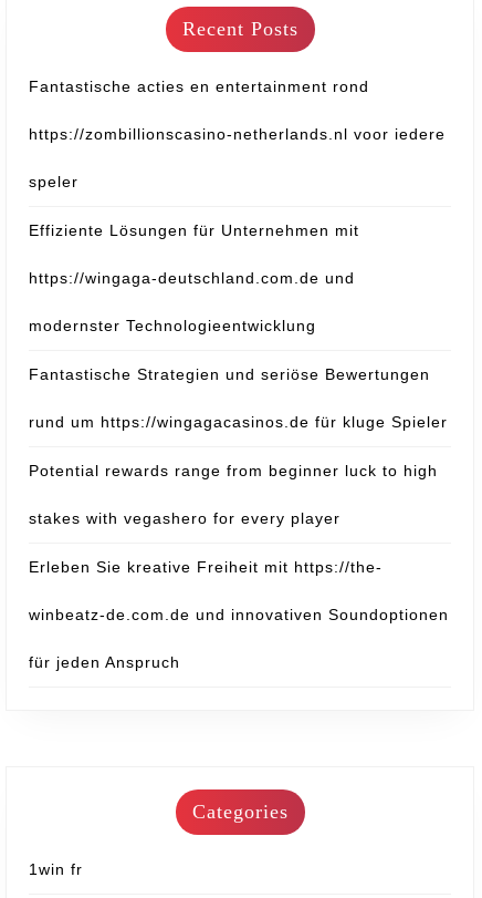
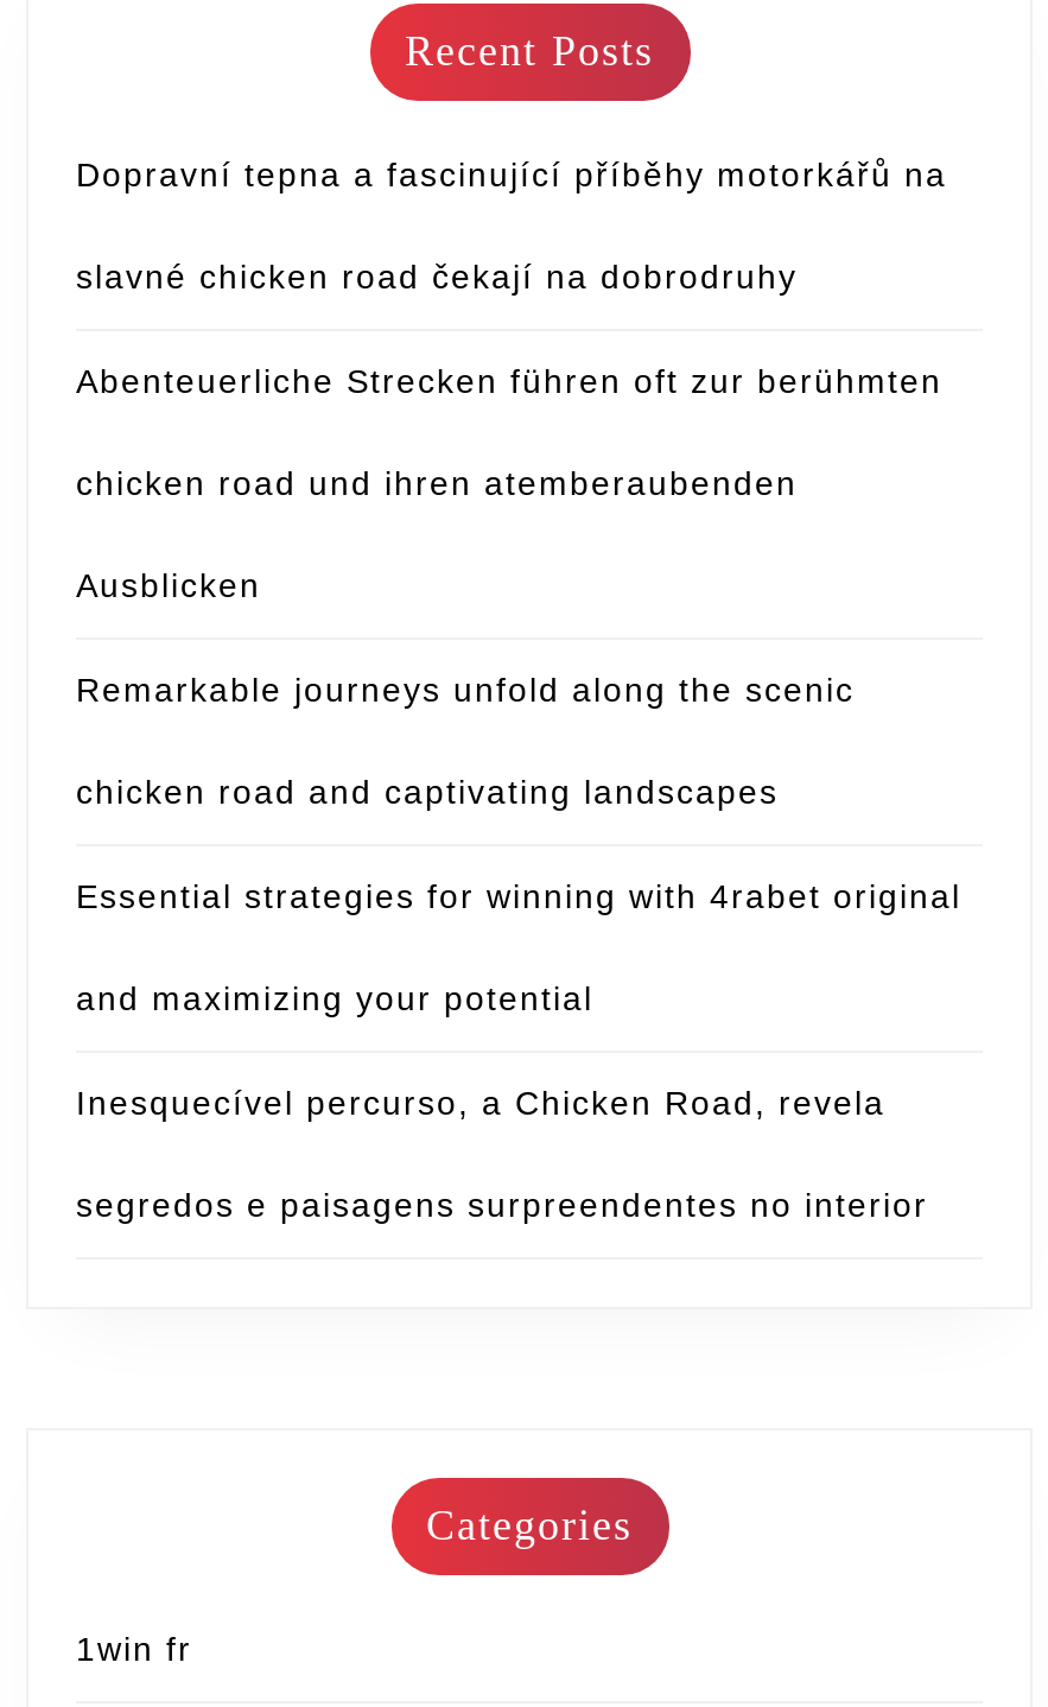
- Fantastische acties en entertainment rond
- https://zombillionscasino-netherlands.nl voor iedere
- speler
- Effiziente Lösungen für Unternehmen mit
- https://wingaga-deutschland.com.de und
- modernster Technologieentwicklung
- Fantastische Strategien und seriöse Bewertungen
- rund um https://wingagacasinos.de für kluge Spieler
- Potential rewards range from beginner luck to high
- stakes with vegashero for every player
- Erleben Sie kreative Freiheit mit https://the-
- winbeatz-de.com.de und innovativen Soundoptionen
- für jeden Anspruch
+ Dopravní tepna a fascinující příběhy motorkářů na
+ slavné chicken road čekají na dobrodruhy
+ Abenteuerliche Strecken führen oft zur berühmten
+ chicken road und ihren atemberaubenden
+ Ausblicken
+ Remarkable journeys unfold along the scenic
+ chicken road and captivating landscapes
+ Essential strategies for winning with 4rabet original
+ and maximizing your potential
+ Inesquecível percurso, a Chicken Road, revela
+ segredos e paisagens surpreendentes no interior
